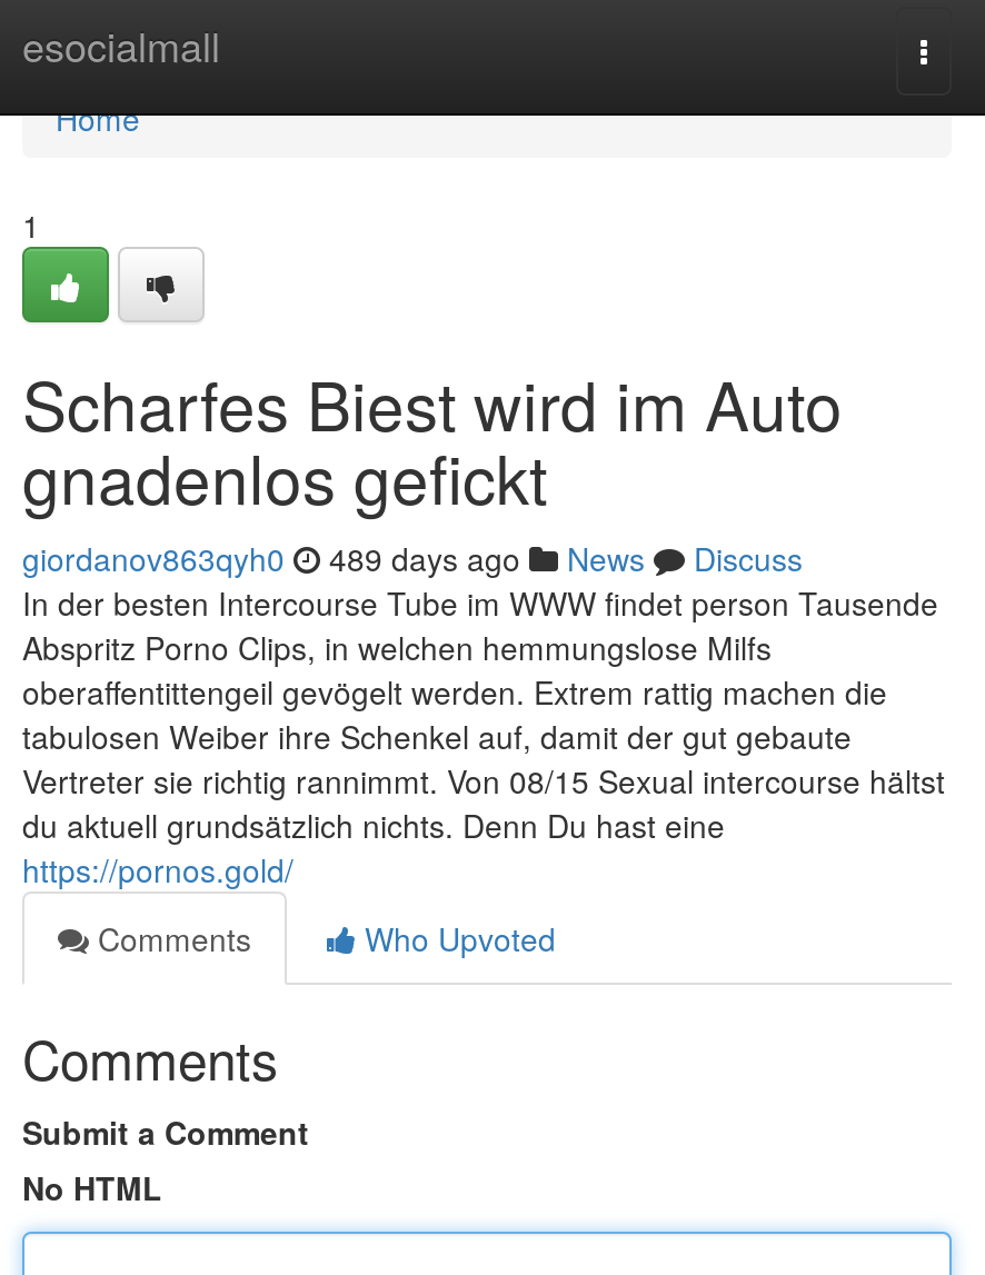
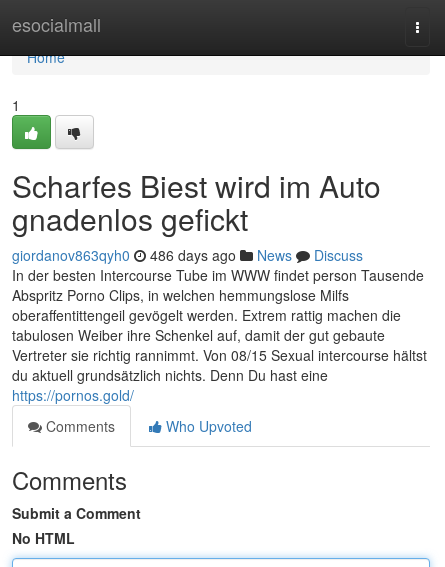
- giordanov863qyh0 489 days ago News Discuss
+ giordanov863qyh0 486 days ago News Discuss
